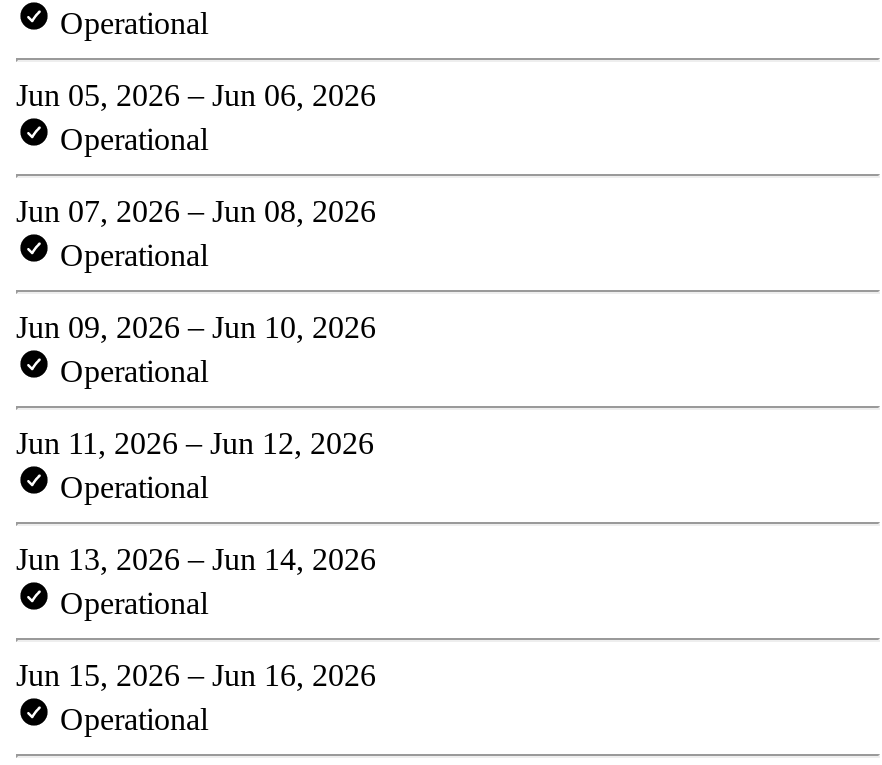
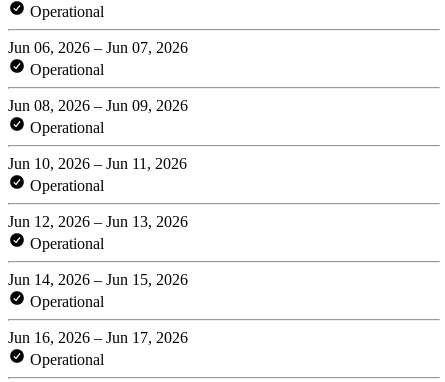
- Jun 05, 2026 – Jun 06, 2026
+ Jun 06, 2026 – Jun 07, 2026

- Jun 07, 2026 – Jun 08, 2026
+ Jun 08, 2026 – Jun 09, 2026

- Jun 09, 2026 – Jun 10, 2026
+ Jun 10, 2026 – Jun 11, 2026

- Jun 11, 2026 – Jun 12, 2026
+ Jun 12, 2026 – Jun 13, 2026

- Jun 13, 2026 – Jun 14, 2026
+ Jun 14, 2026 – Jun 15, 2026

- Jun 15, 2026 – Jun 16, 2026
+ Jun 16, 2026 – Jun 17, 2026
